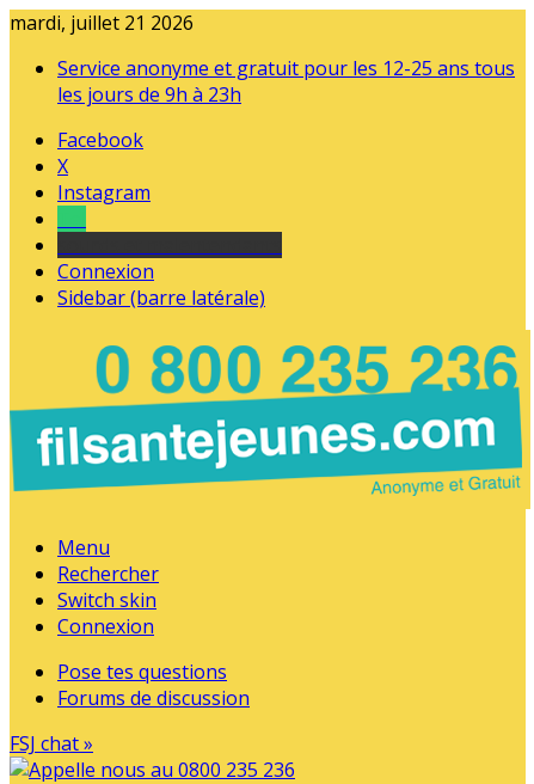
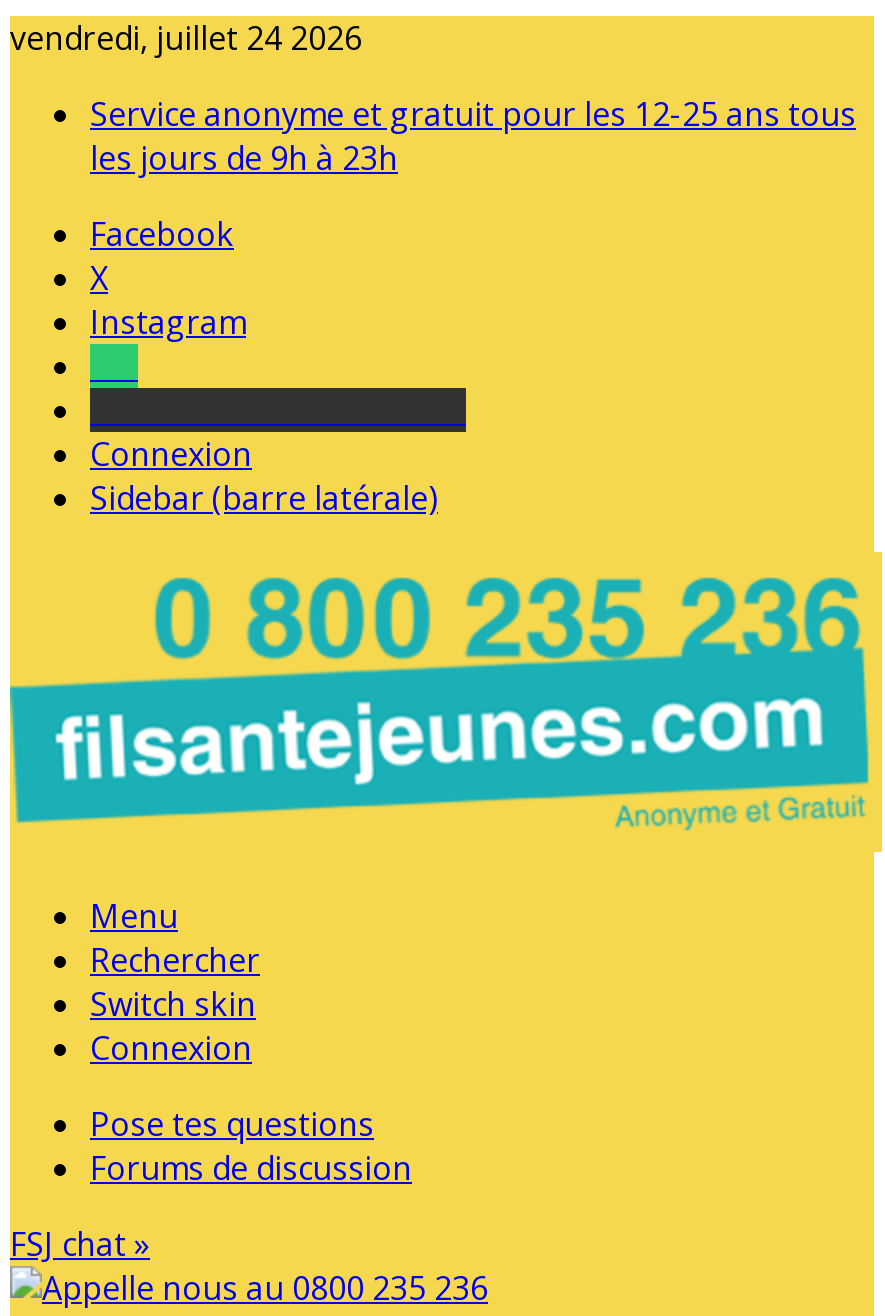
- mardi, juillet 21 2026
+ vendredi, juillet 24 2026
